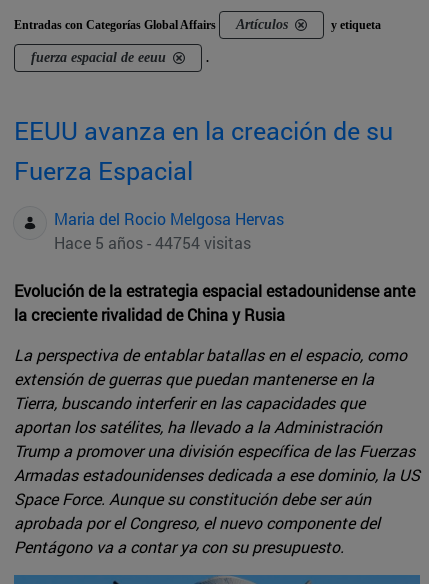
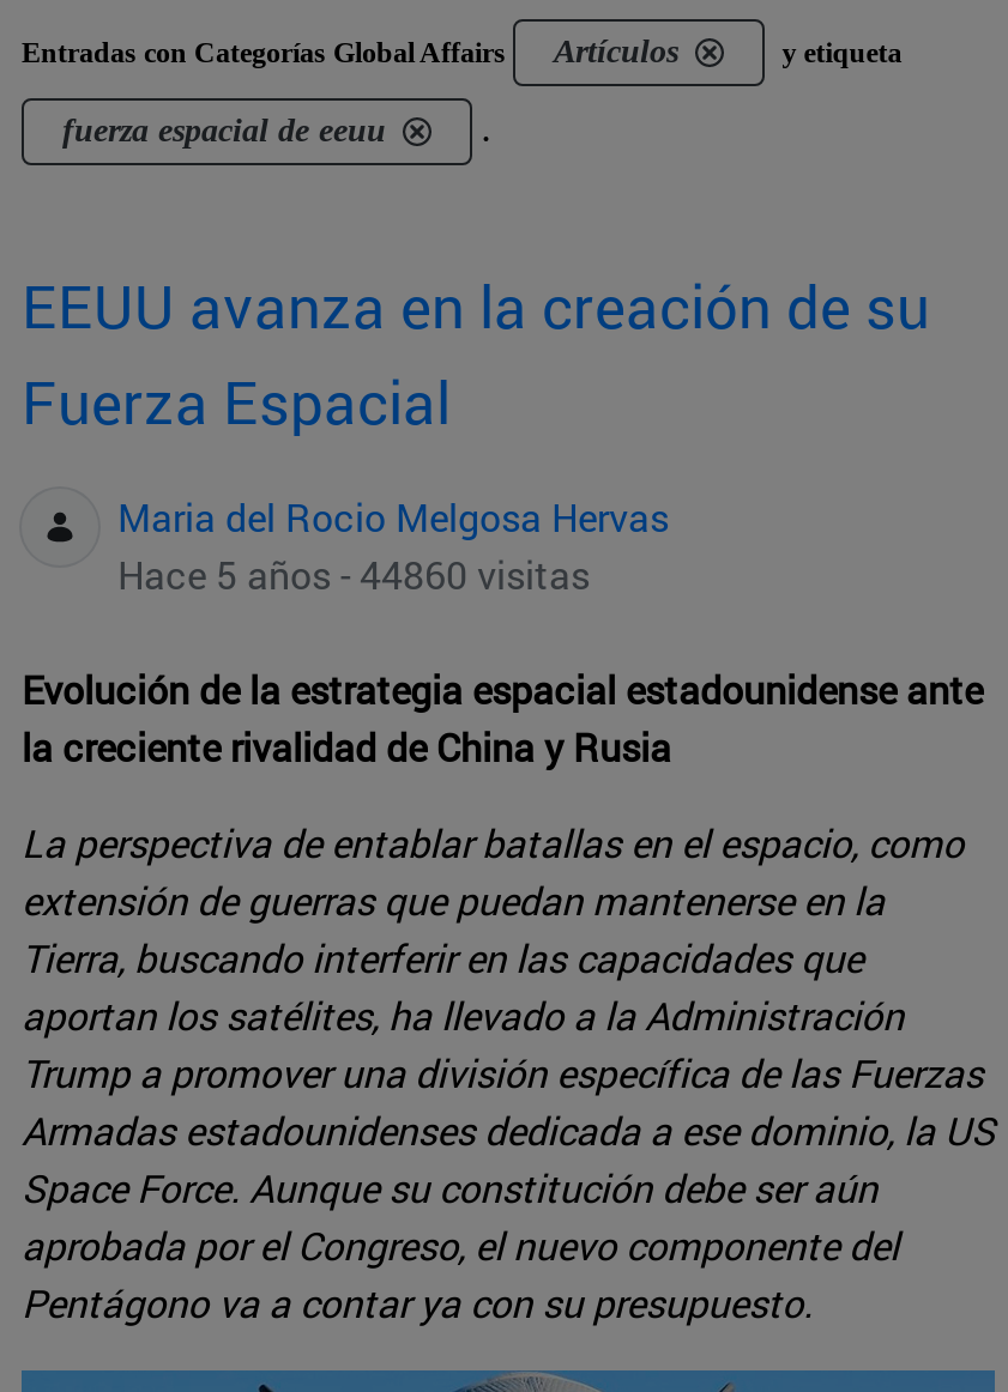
- Hace 5 años - 44754 visitas
+ Hace 5 años - 44860 visitas
